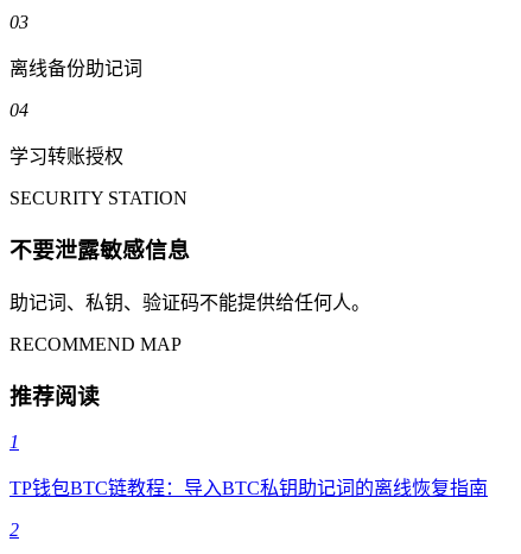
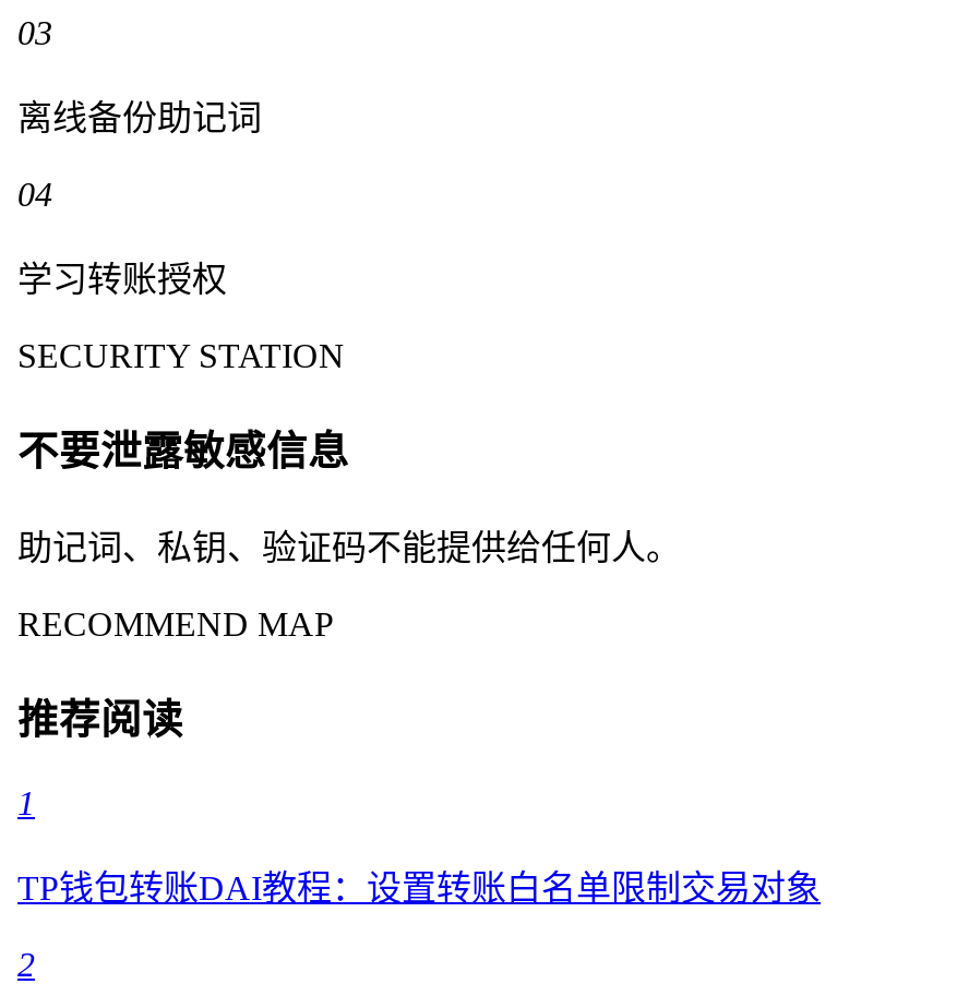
- TP钱包BTC链教程：导入BTC私钥助记词的离线恢复指南
+ TP钱包转账DAI教程：设置转账白名单限制交易对象
